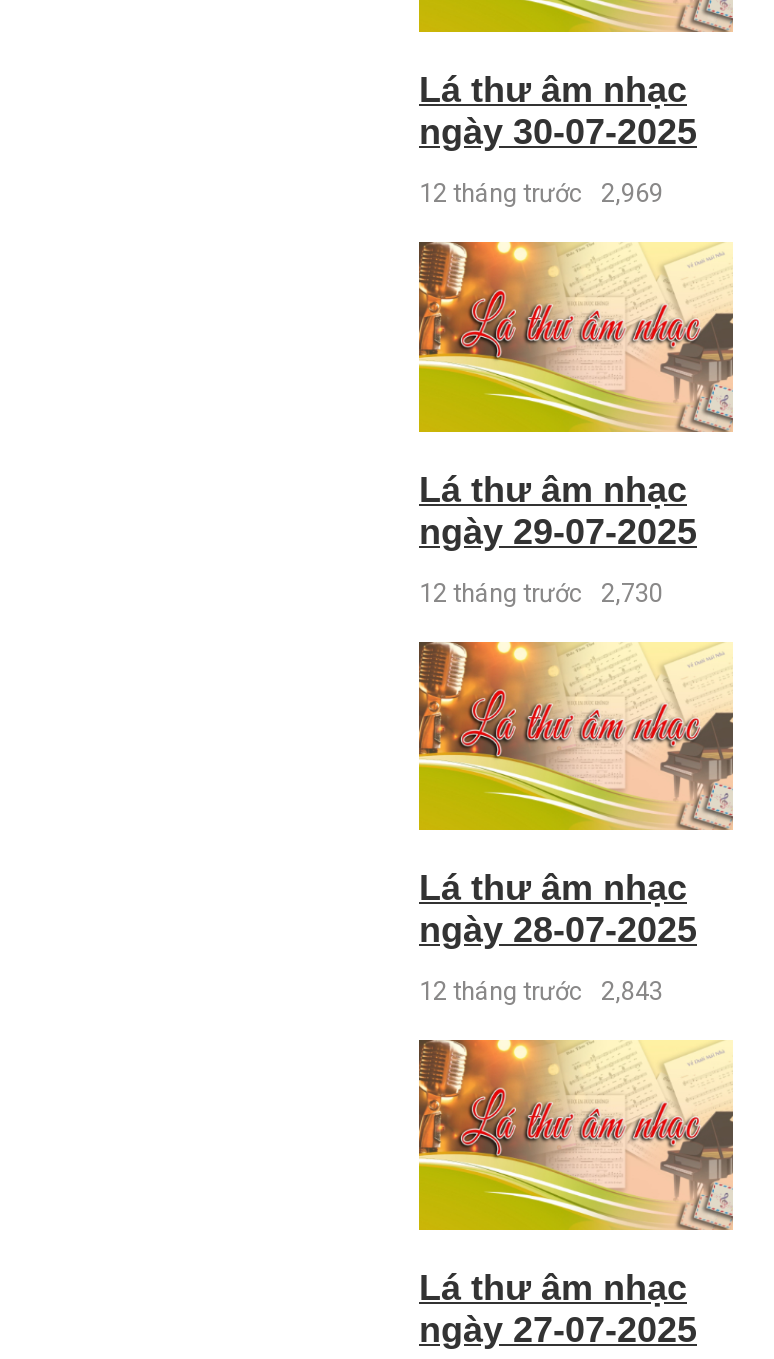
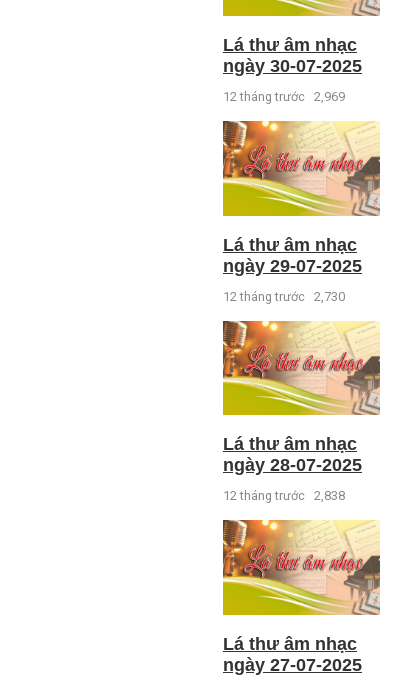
- 12 tháng trước 2,843
+ 12 tháng trước 2,838
